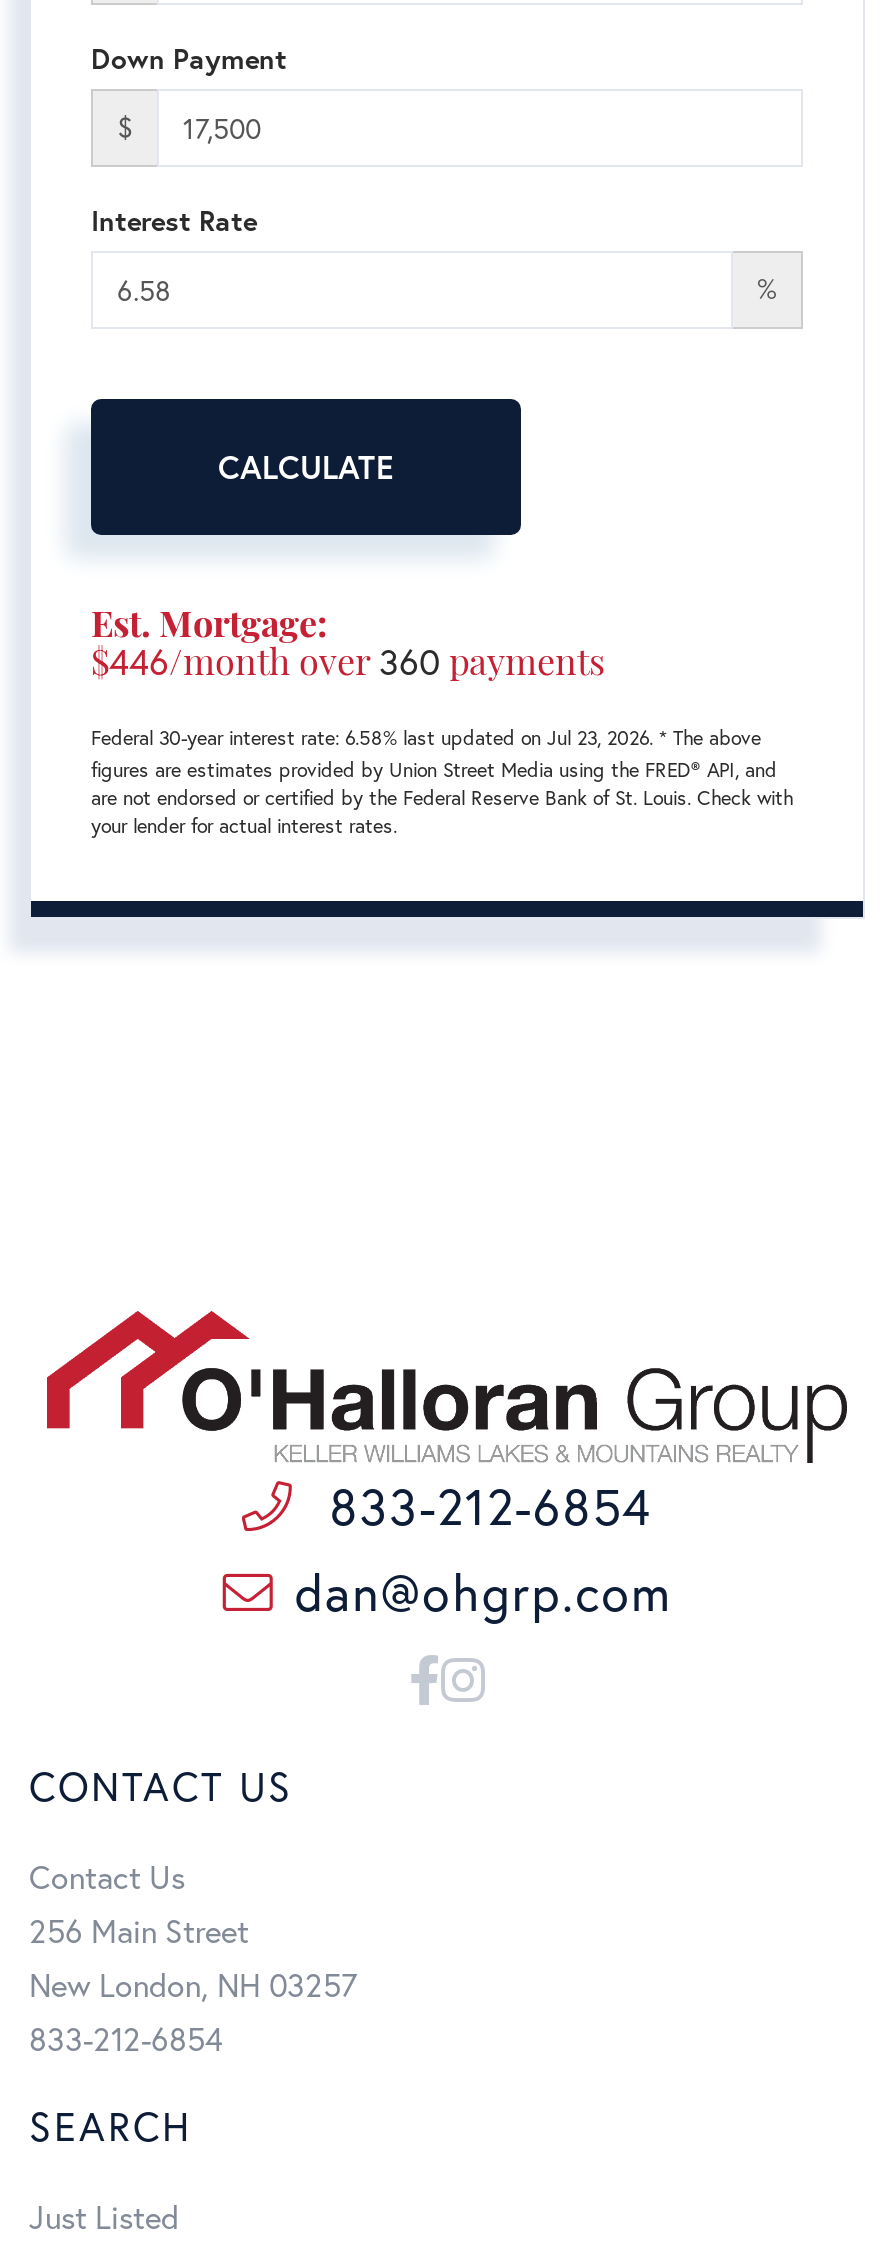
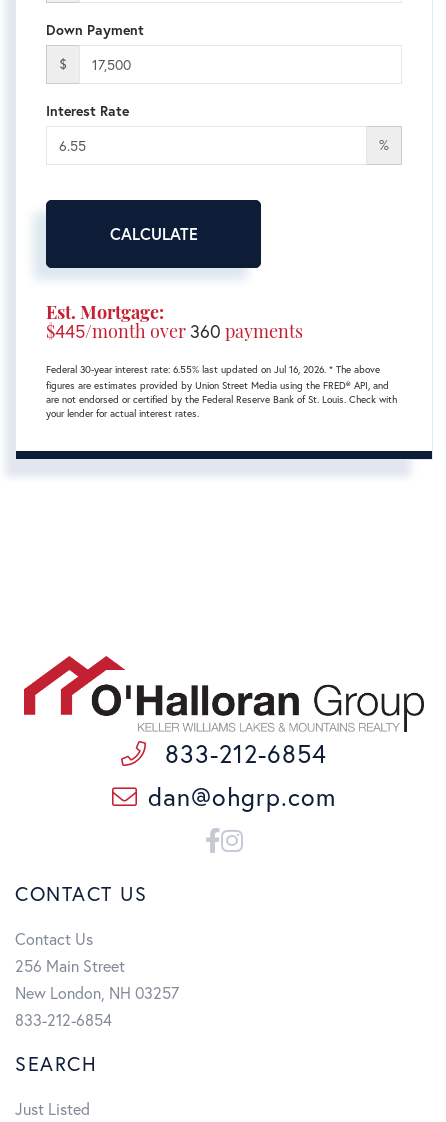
- $446/month over 360 payments
+ $445/month over 360 payments

- Federal 30-year interest rate: 6.58% last updated on Jul 23, 2026. * The above
+ Federal 30-year interest rate: 6.55% last updated on Jul 16, 2026. * The above
